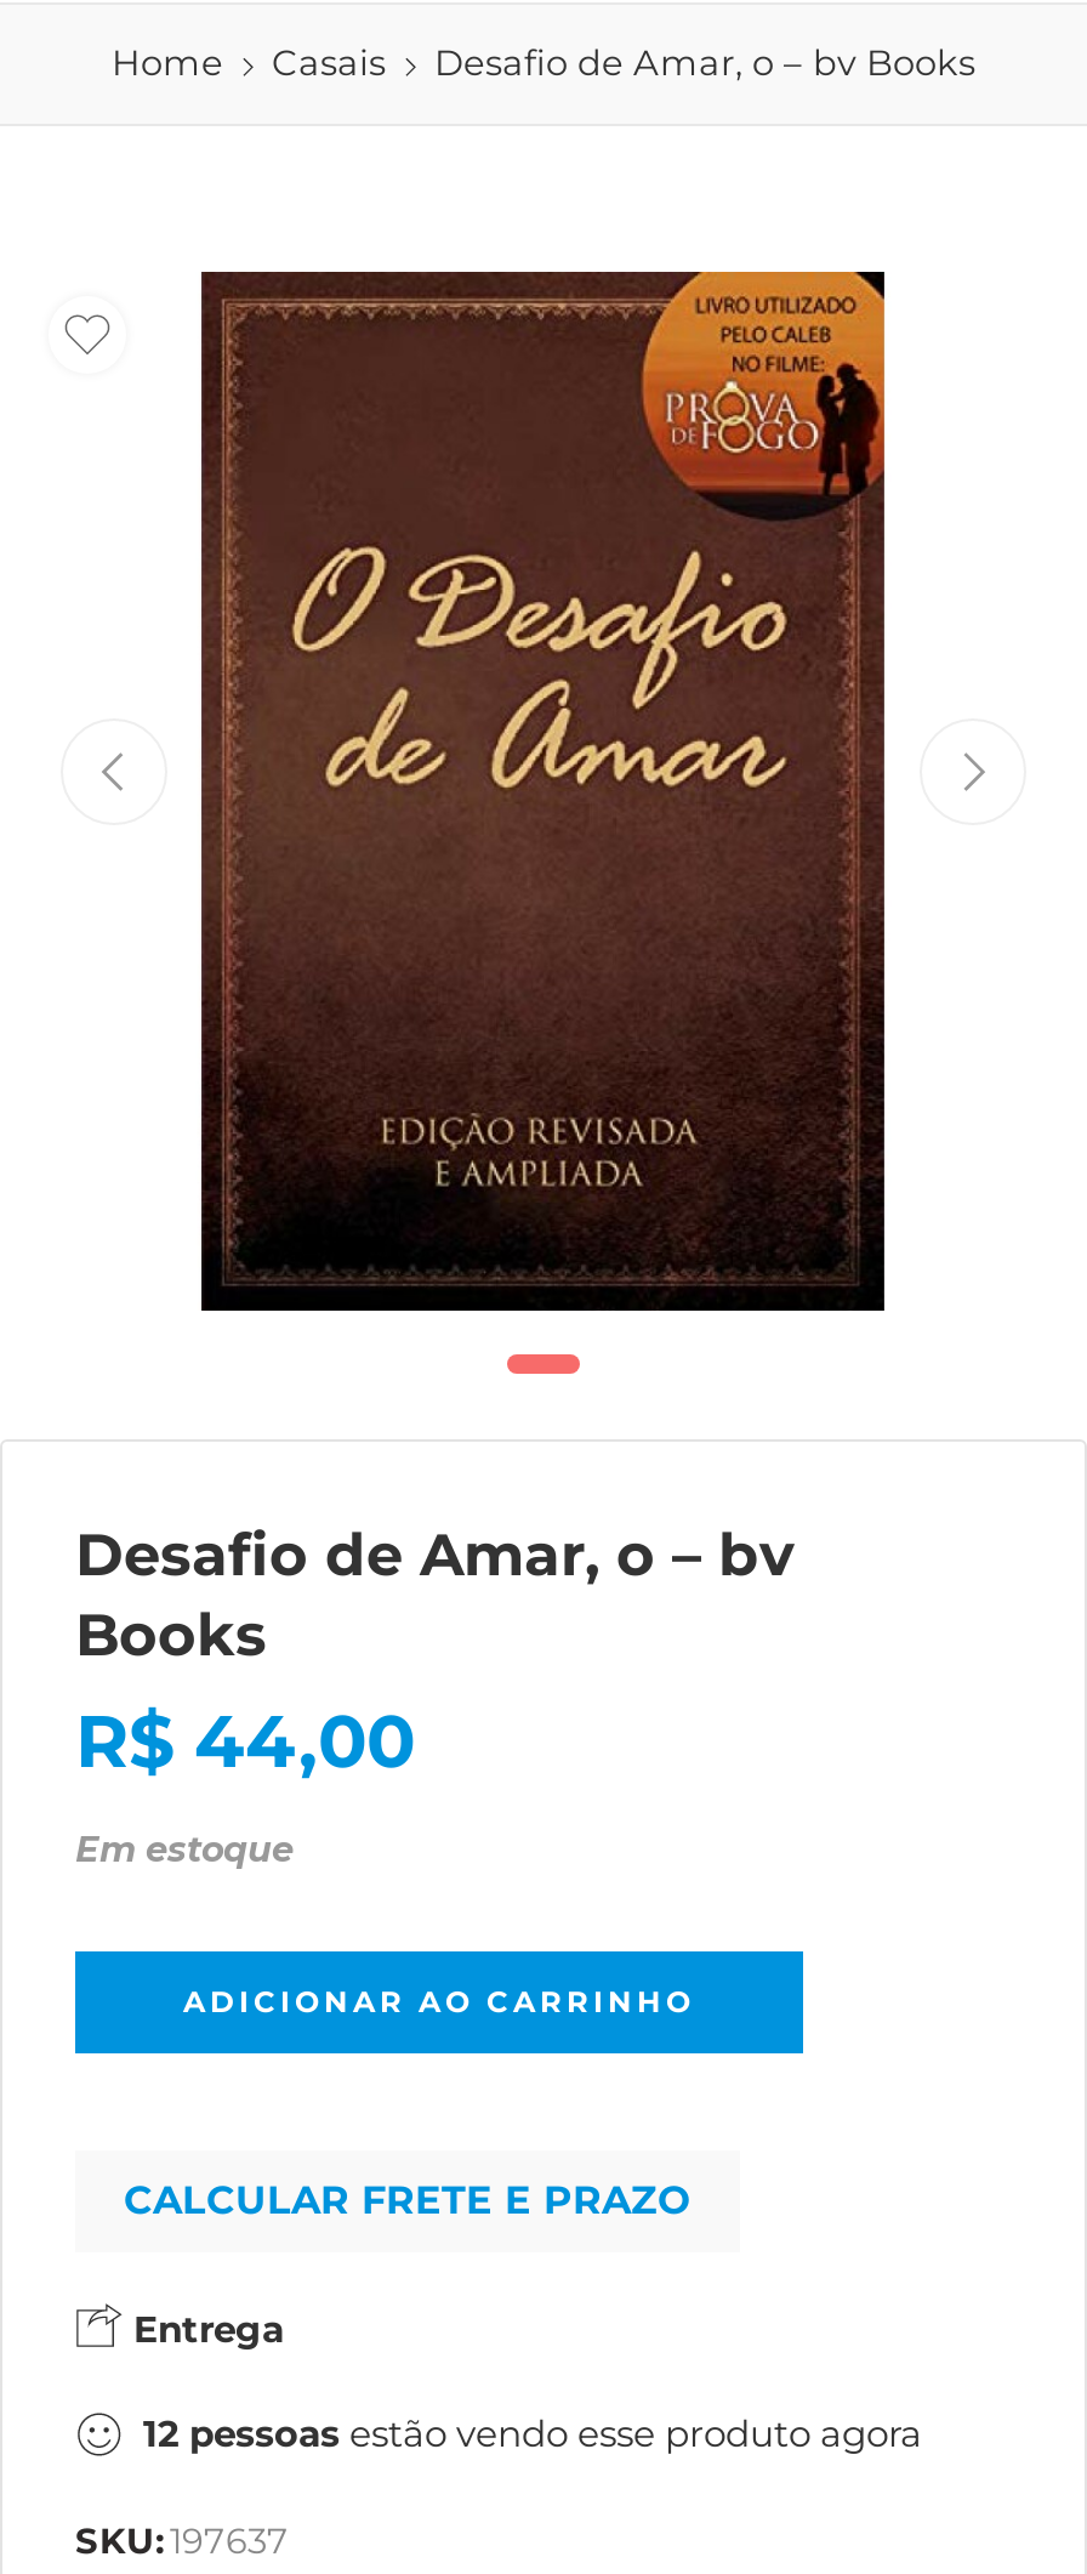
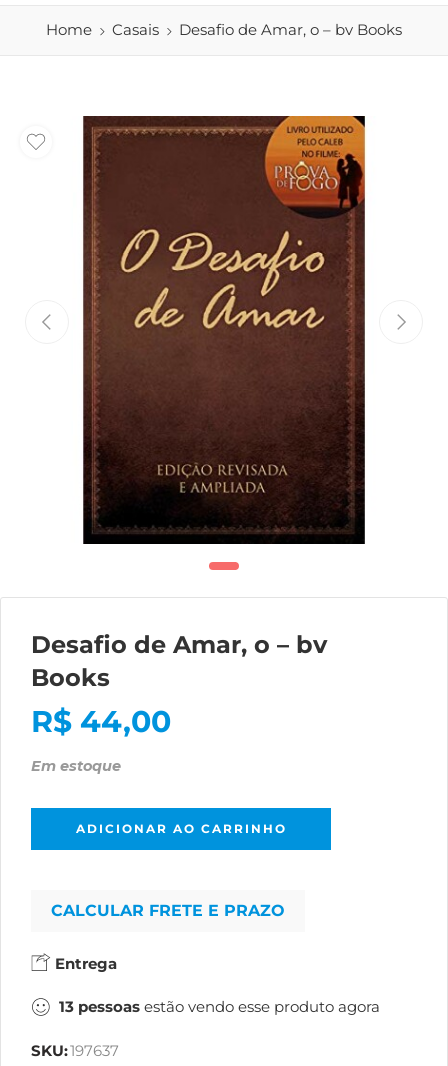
- 12 pessoas estão vendo esse produto agora
+ 13 pessoas estão vendo esse produto agora
